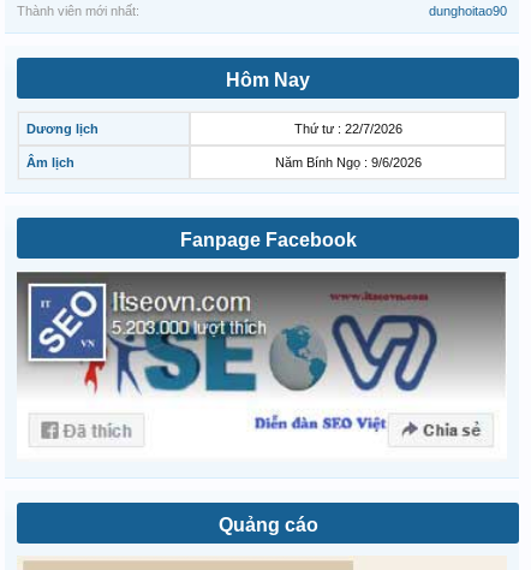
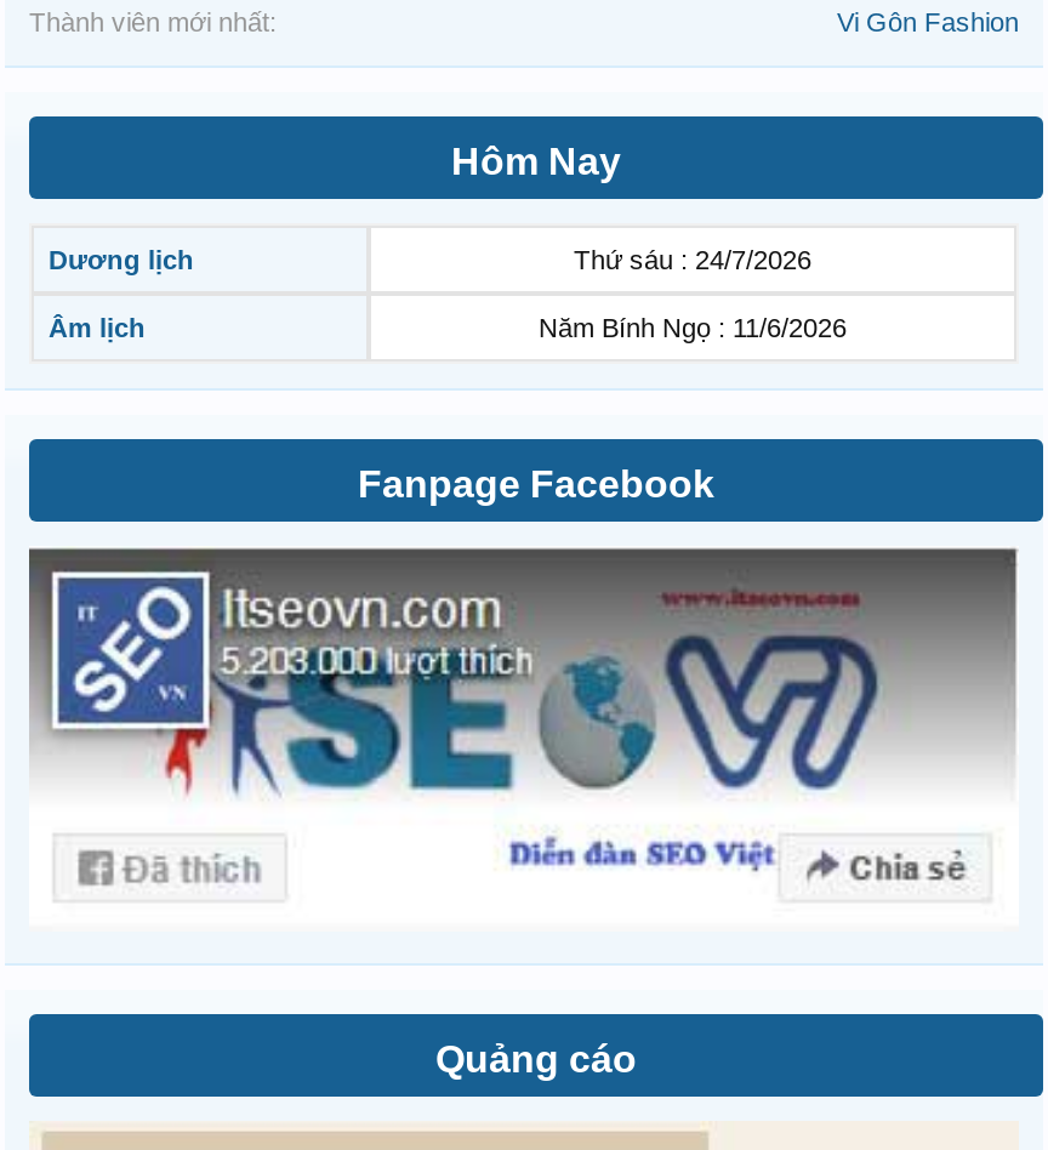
- dunghoitao90
+ Vi Gôn Fashion

- Thứ tư : 22/7/2026
+ Thứ sáu : 24/7/2026

- Năm Bính Ngọ : 9/6/2026
+ Năm Bính Ngọ : 11/6/2026
